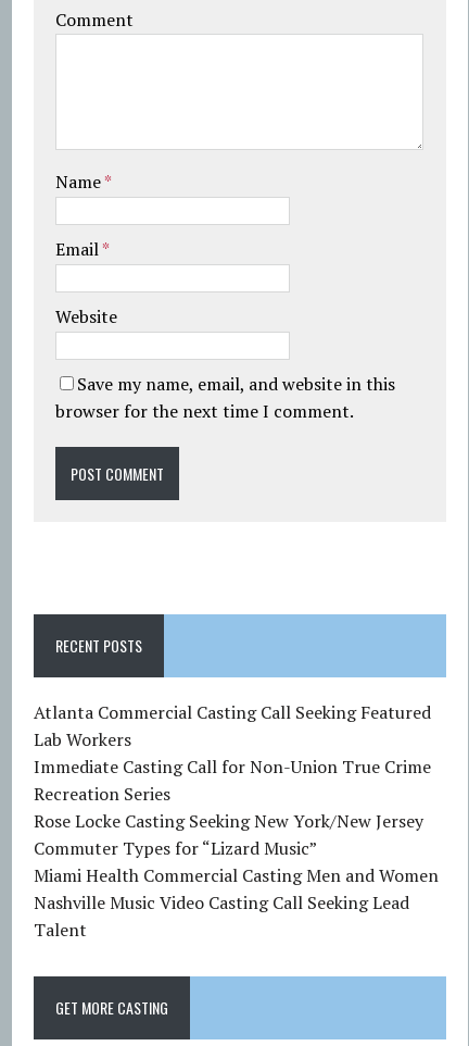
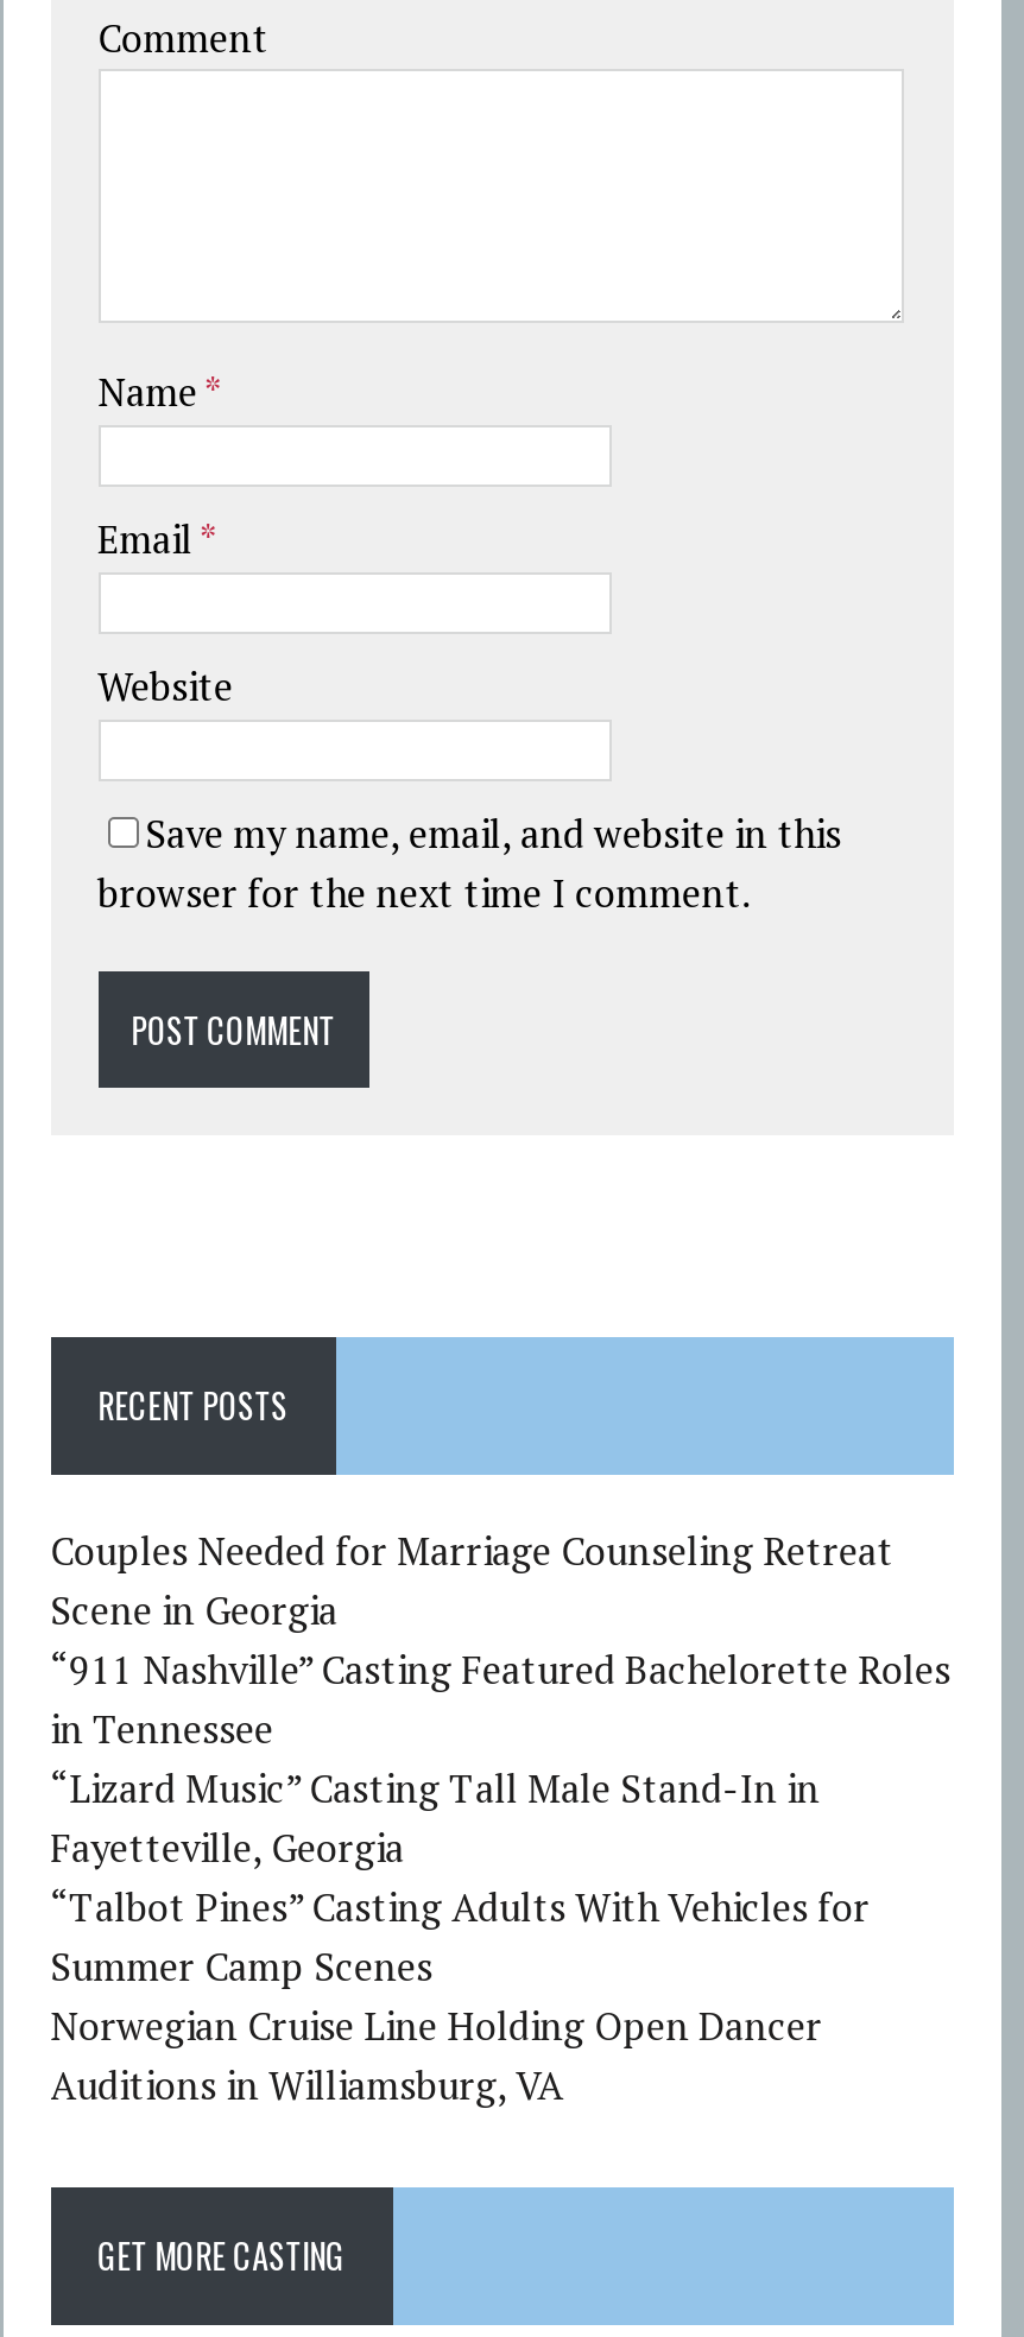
- Atlanta Commercial Casting Call Seeking Featured
- Lab Workers
- Immediate Casting Call for Non-Union True Crime
- Recreation Series
- Rose Locke Casting Seeking New York/New Jersey
- Commuter Types for “Lizard Music”
- Miami Health Commercial Casting Men and Women
- Nashville Music Video Casting Call Seeking Lead
- Talent
+ Couples Needed for Marriage Counseling Retreat
+ Scene in Georgia
+ “911 Nashville” Casting Featured Bachelorette Roles
+ in Tennessee
+ “Lizard Music” Casting Tall Male Stand-In in
+ Fayetteville, Georgia
+ “Talbot Pines” Casting Adults With Vehicles for
+ Summer Camp Scenes
+ Norwegian Cruise Line Holding Open Dancer
+ Auditions in Williamsburg, VA
